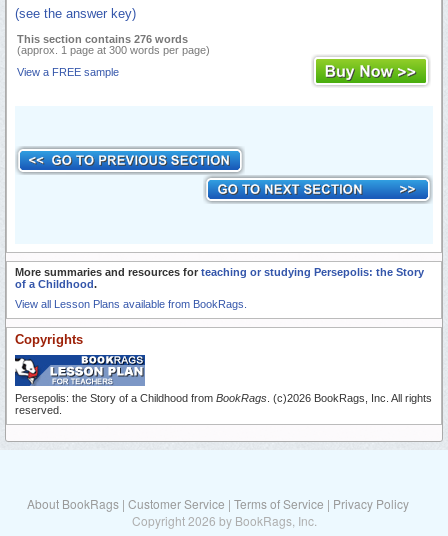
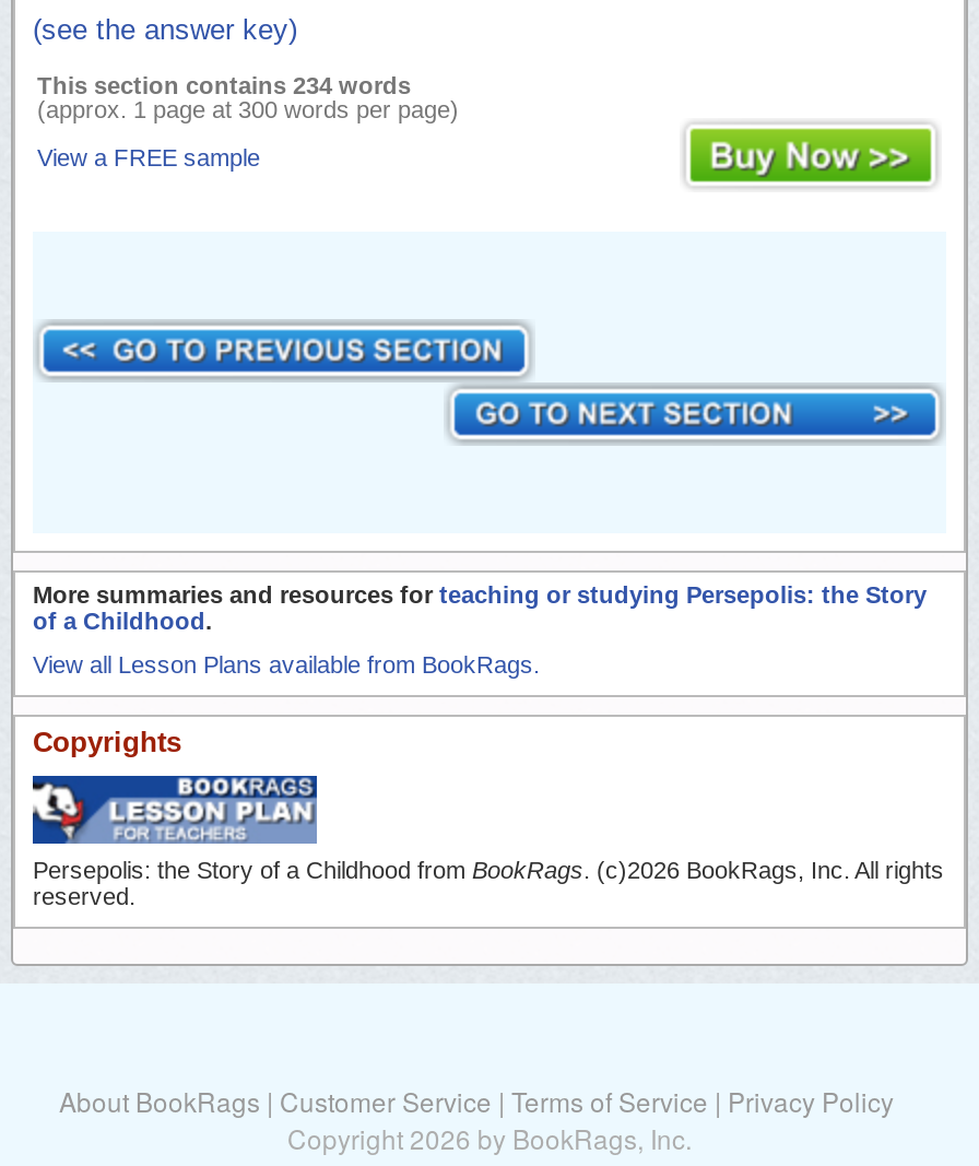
- This section contains 276 words
+ This section contains 234 words
